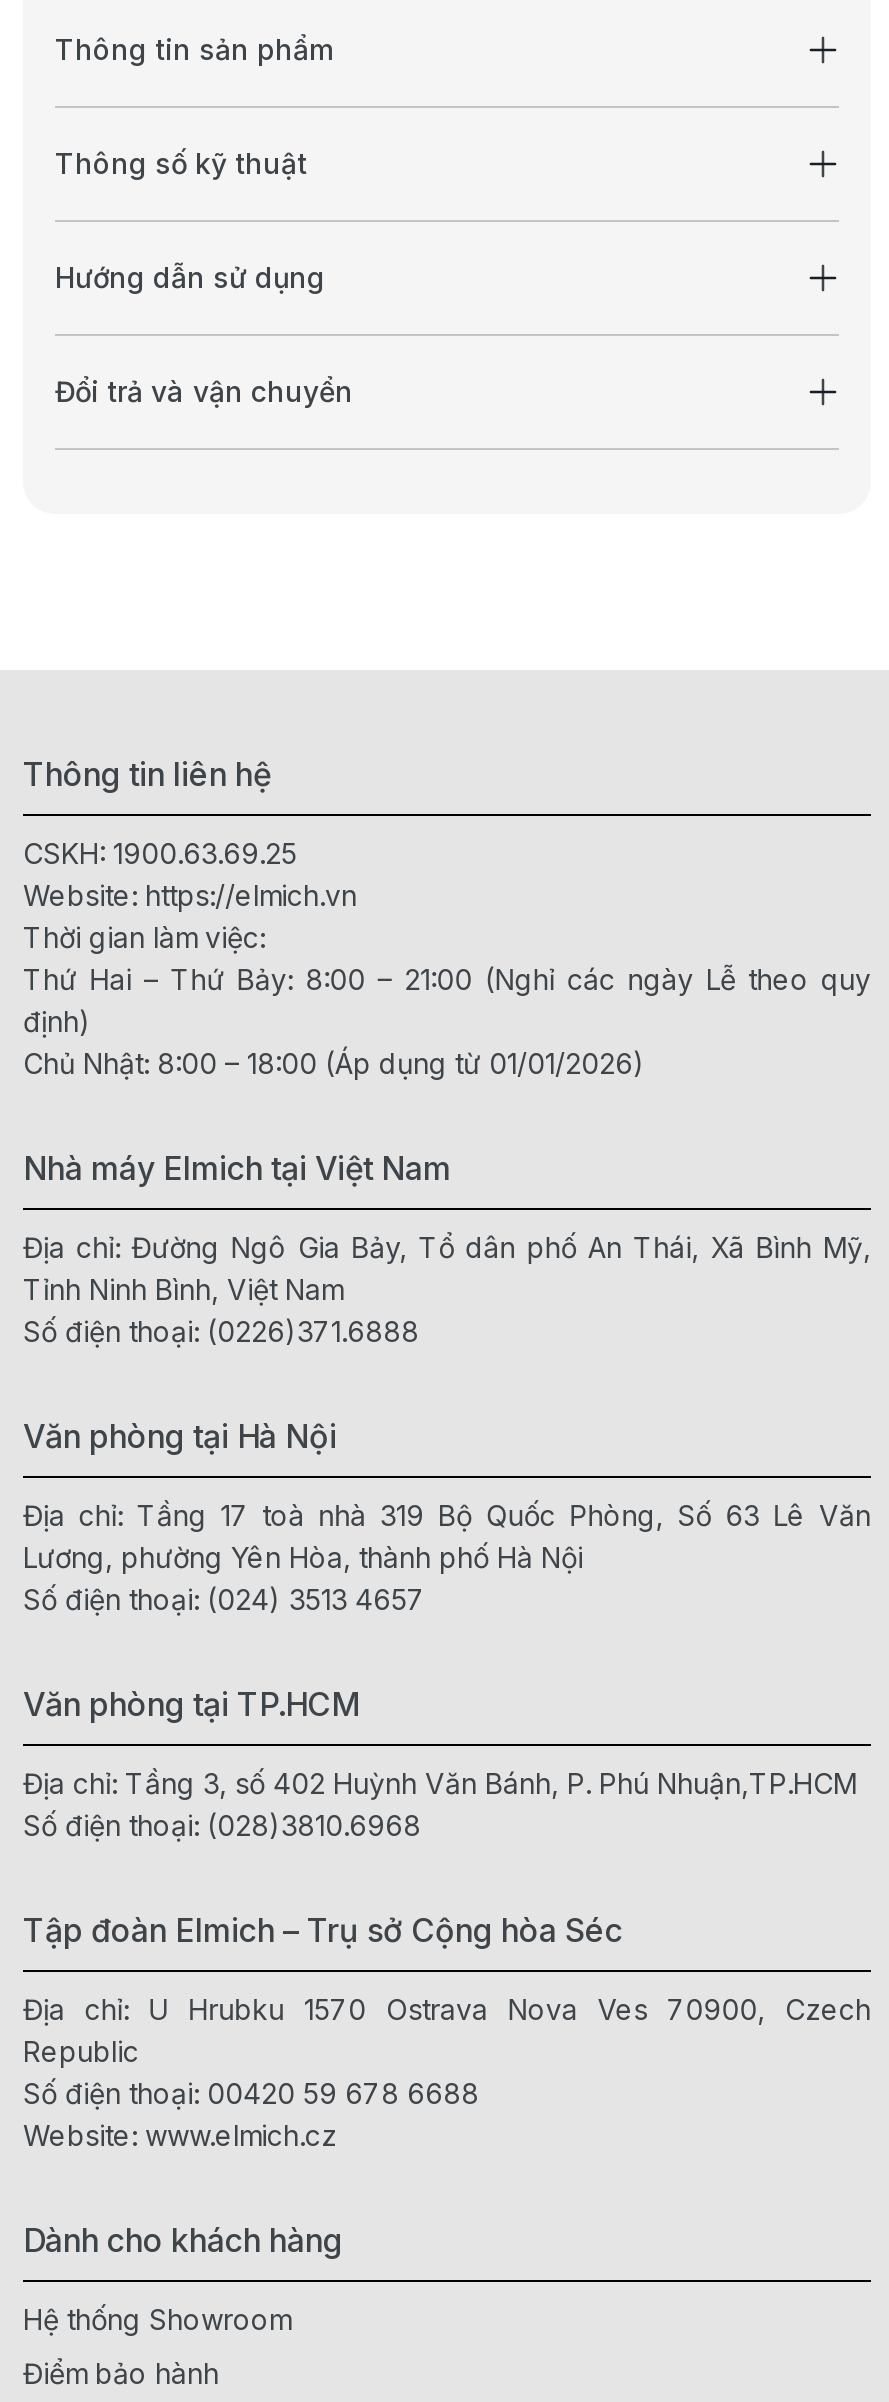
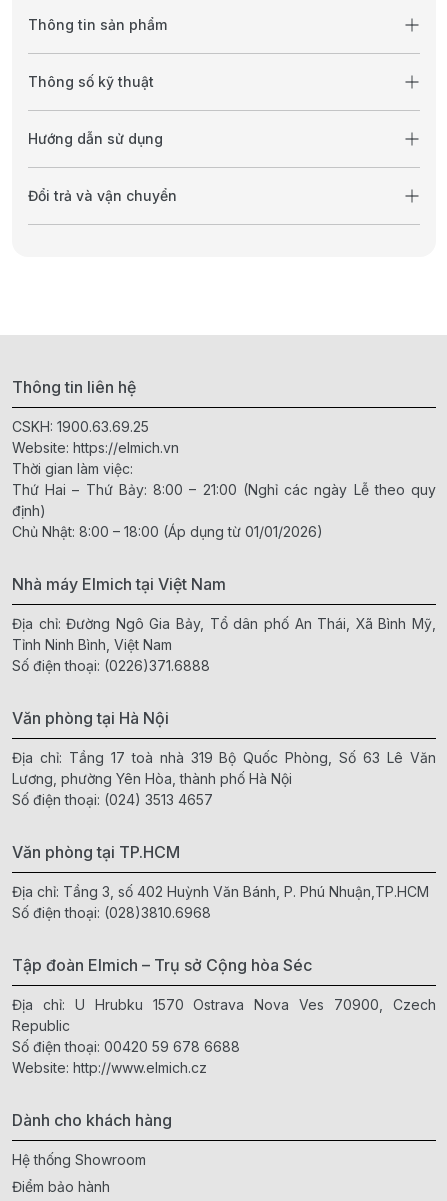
- Website: www.elmich.cz
+ Website: http://www.elmich.cz
